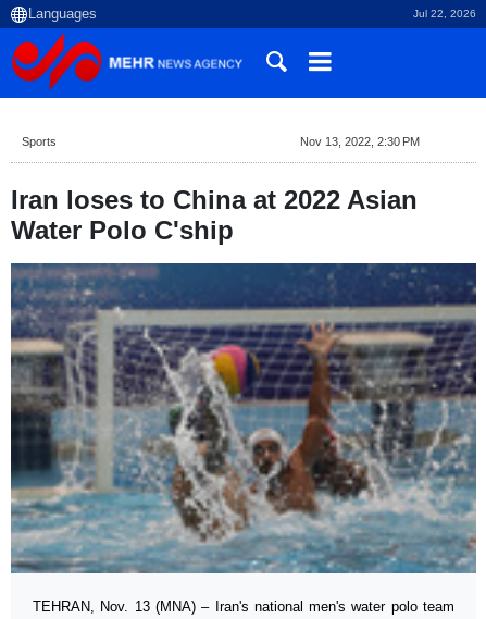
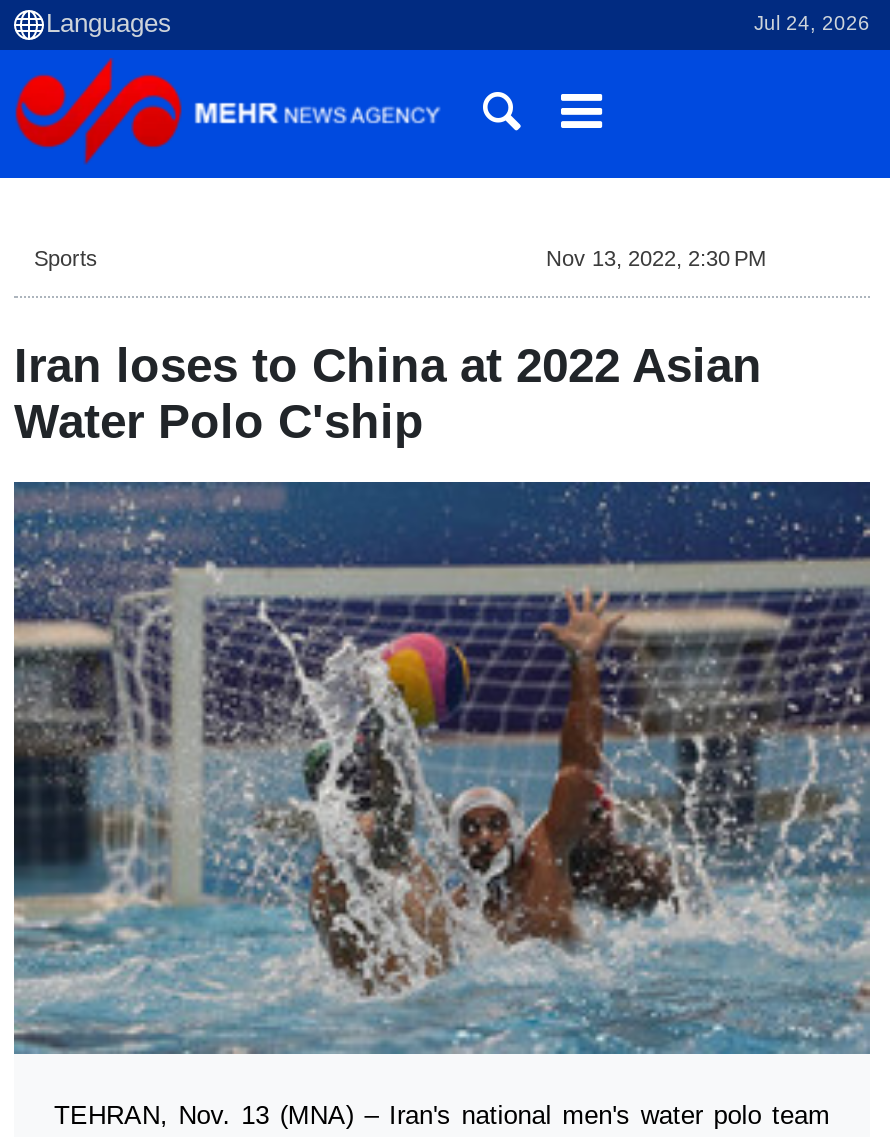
- Jul 22, 2026
+ Jul 24, 2026
